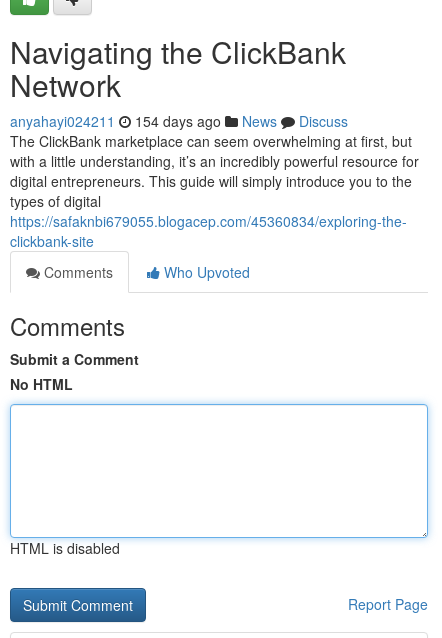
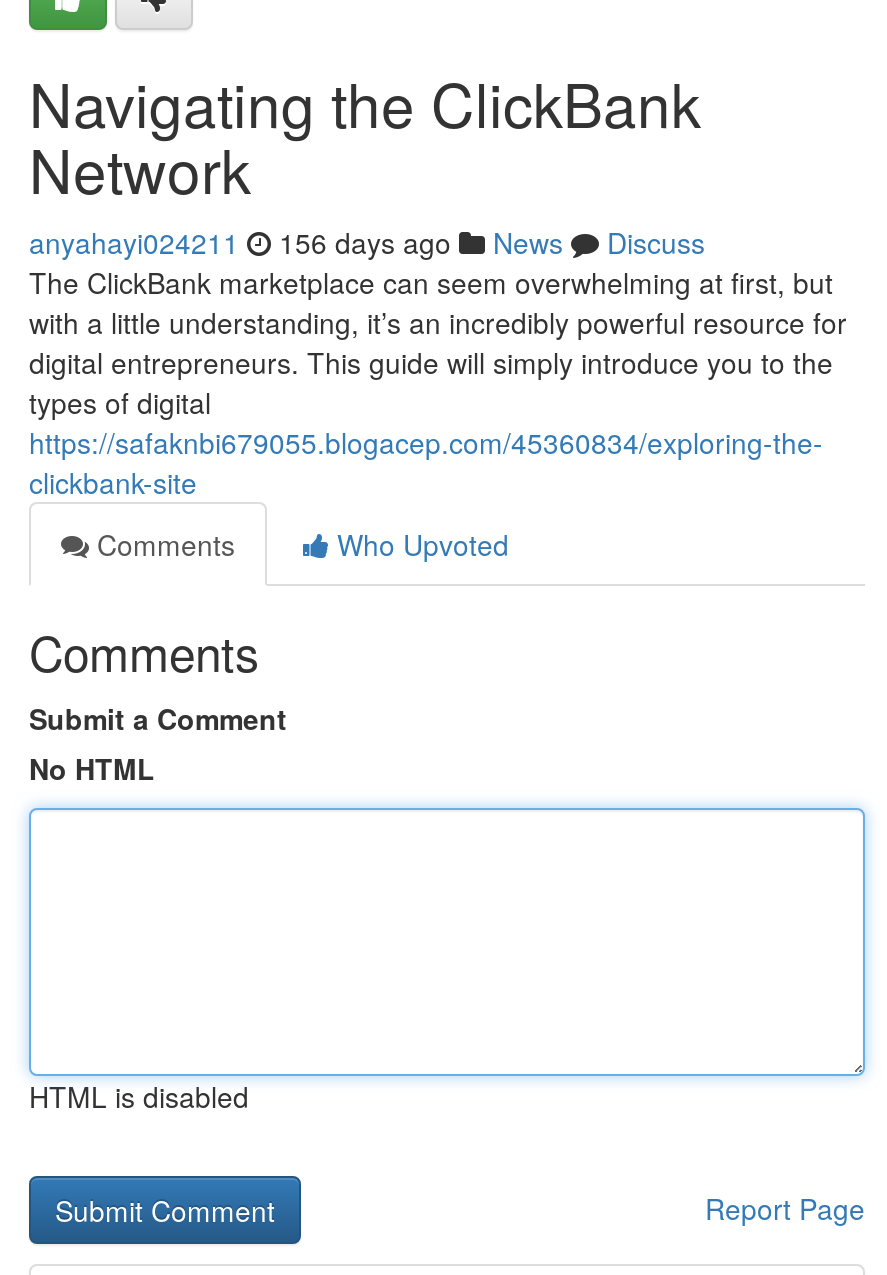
- anyahayi024211 154 days ago News Discuss
+ anyahayi024211 156 days ago News Discuss
